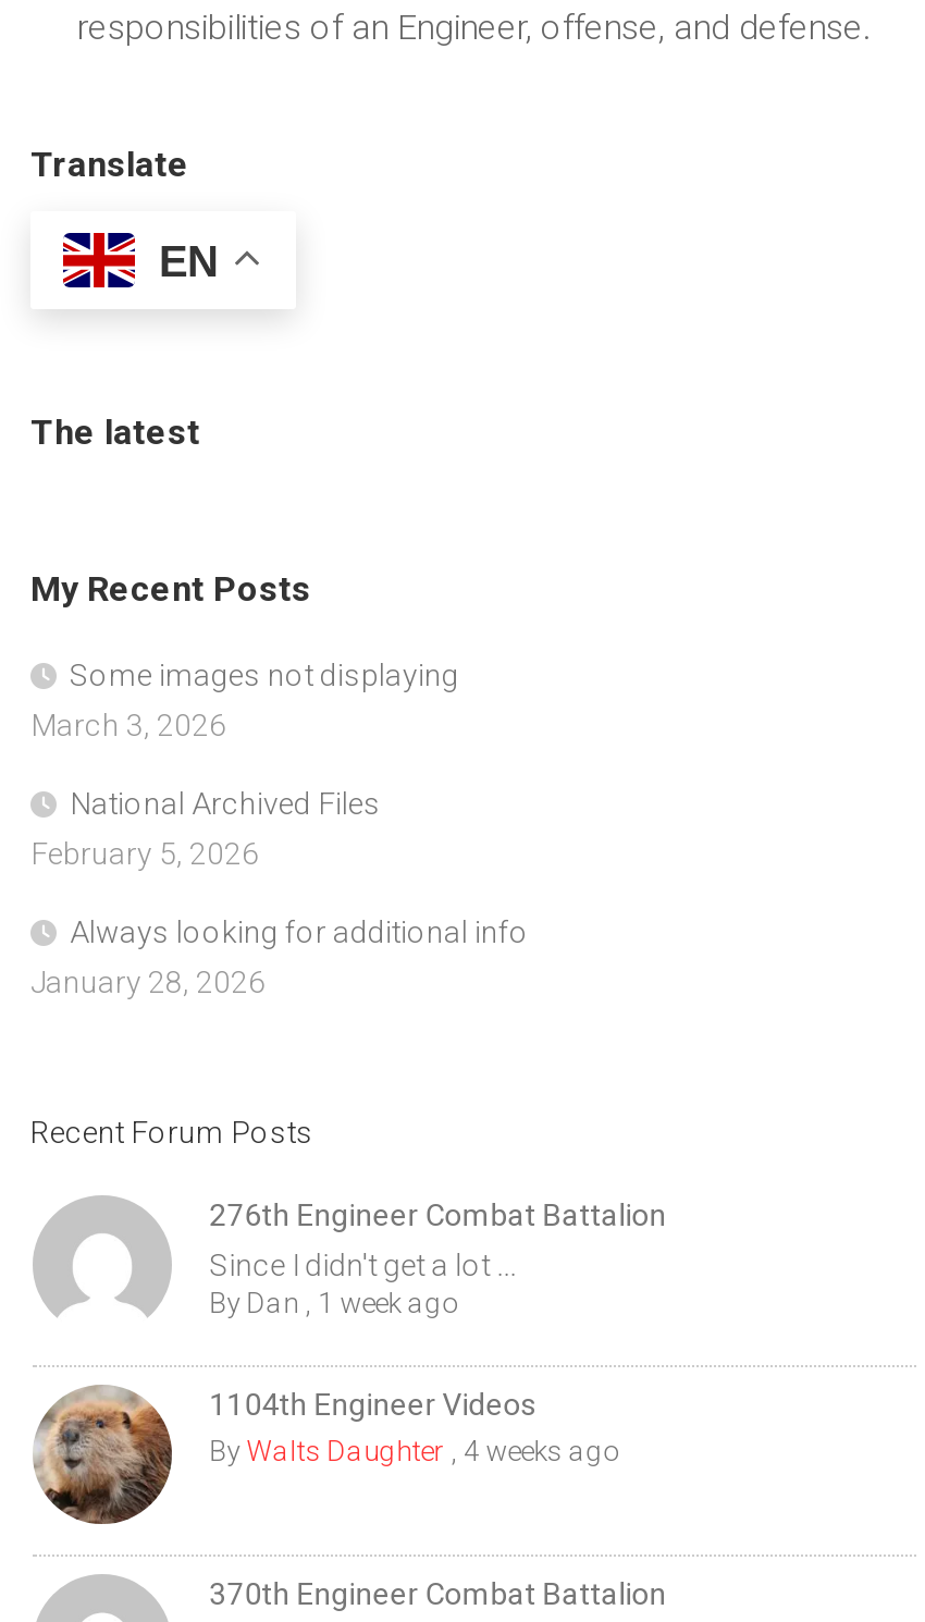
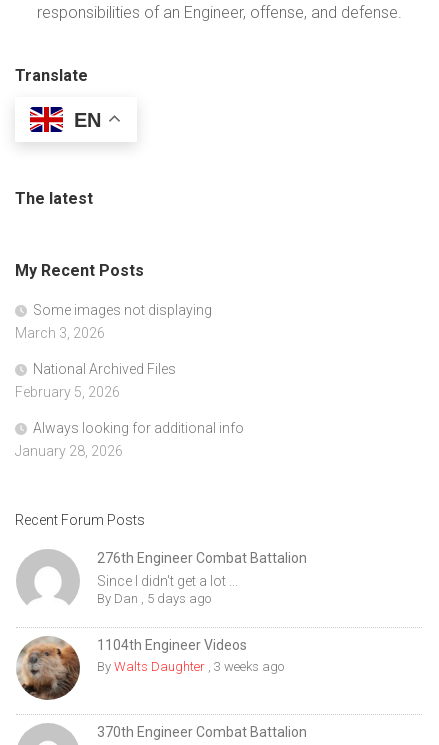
- By Dan, 1 week ago
+ By Dan, 5 days ago

- By Walts Daughter, 4 weeks ago
+ By Walts Daughter, 3 weeks ago
